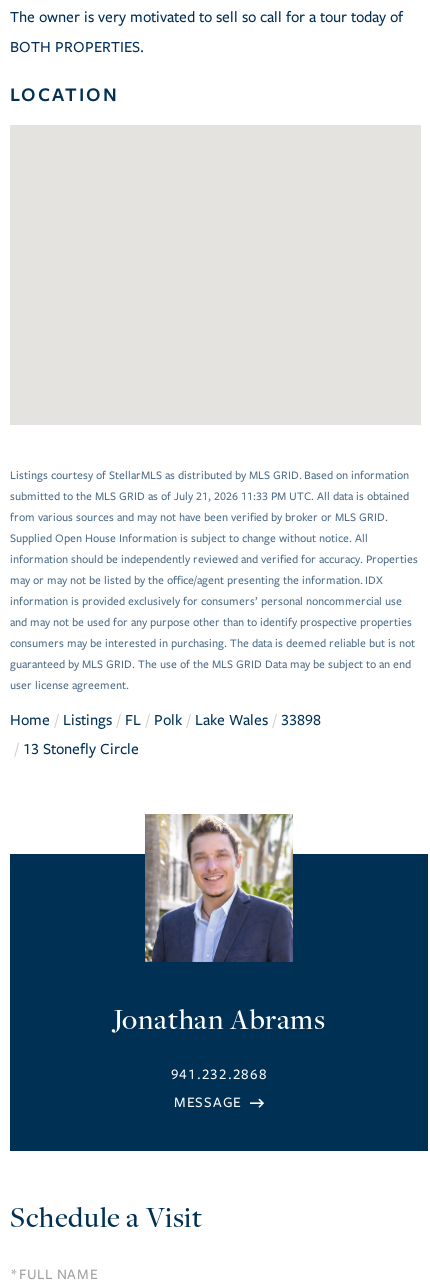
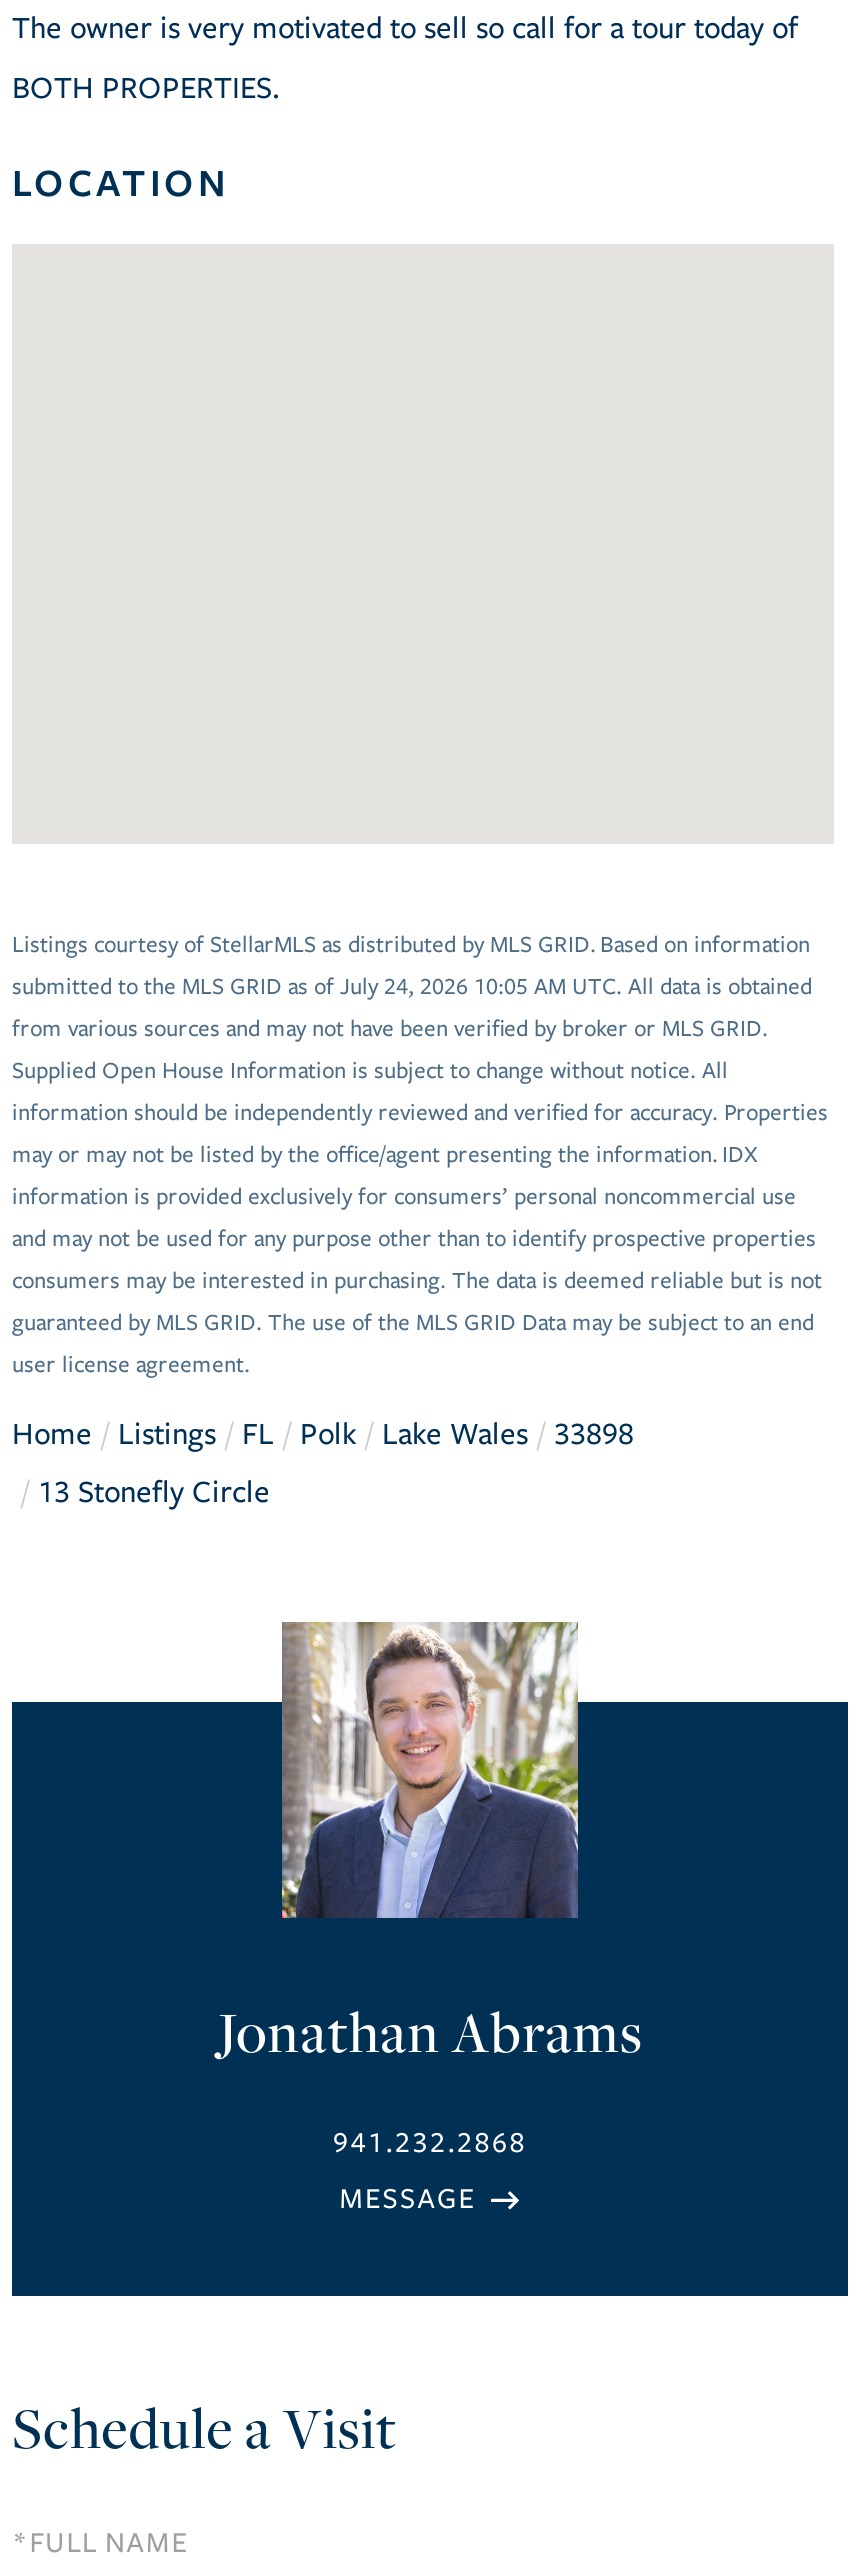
- submitted to the MLS GRID as of July 21, 2026 11:33 PM UTC. All data is obtained
+ submitted to the MLS GRID as of July 24, 2026 10:05 AM UTC. All data is obtained
